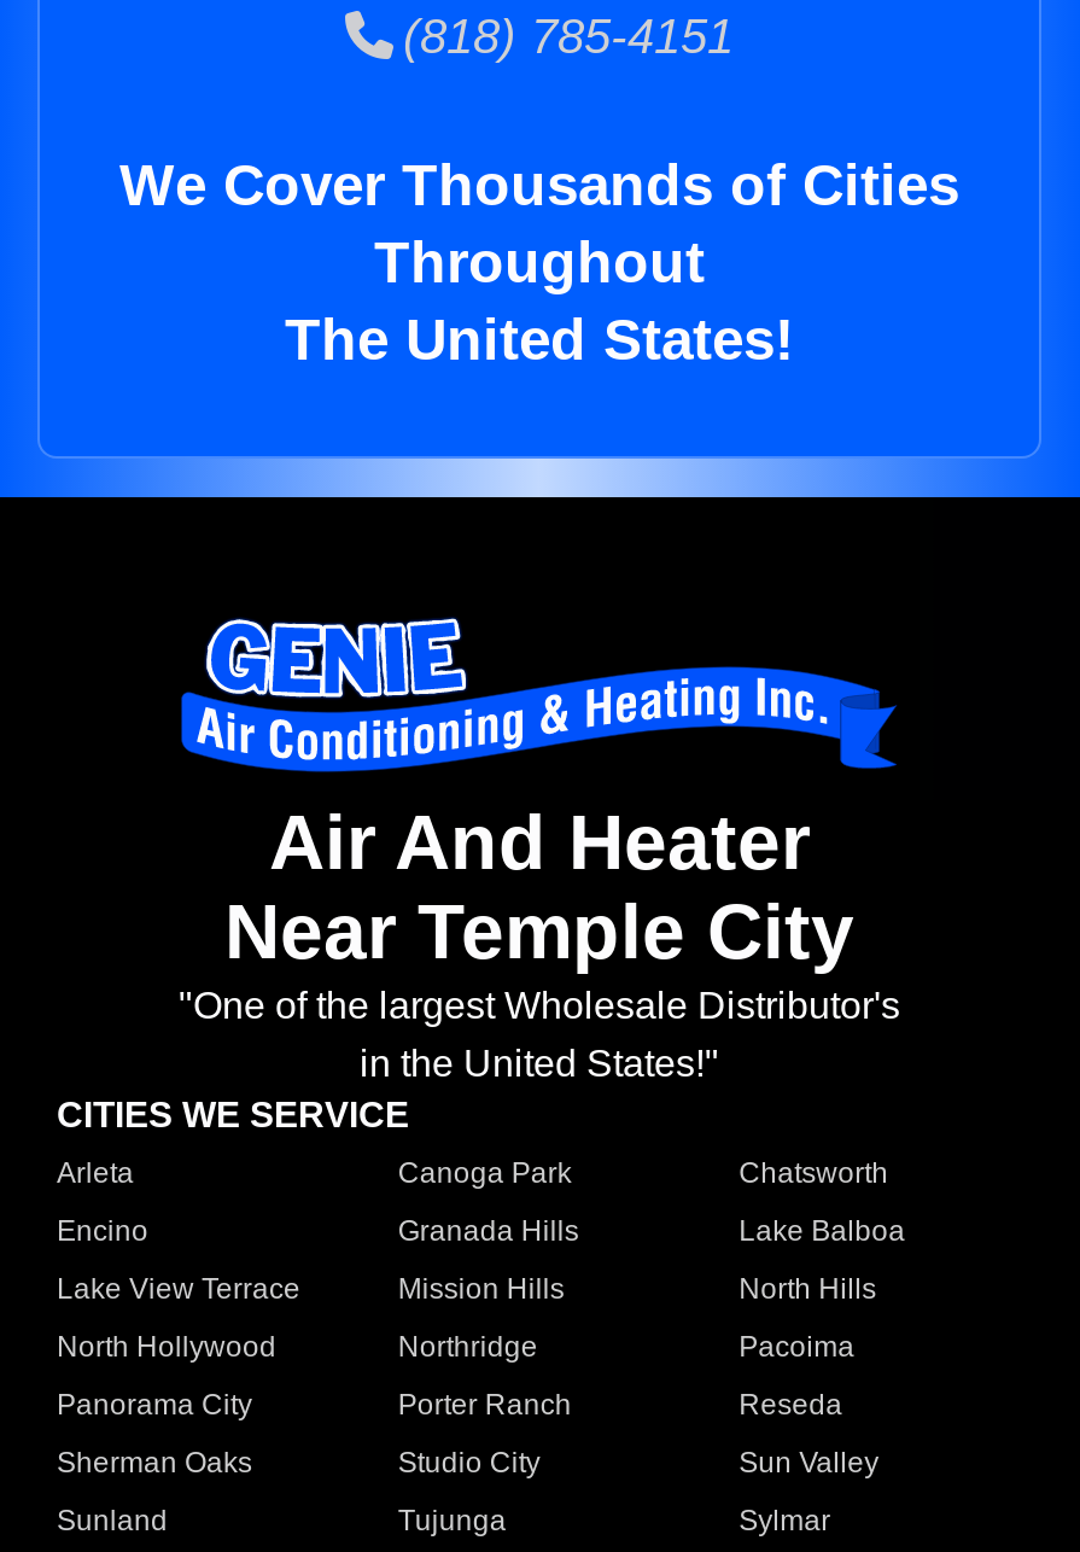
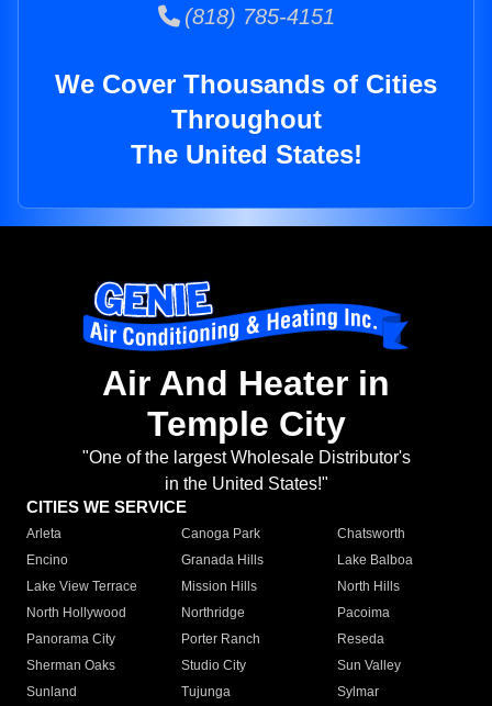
- Air And Heater
- Near Temple City
+ Air And Heater in
+ Temple City
